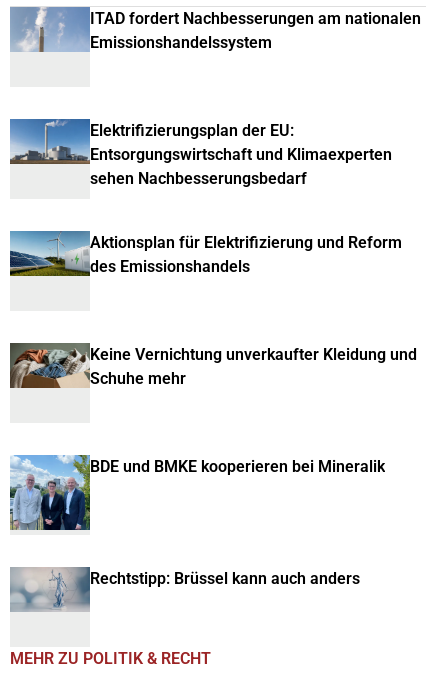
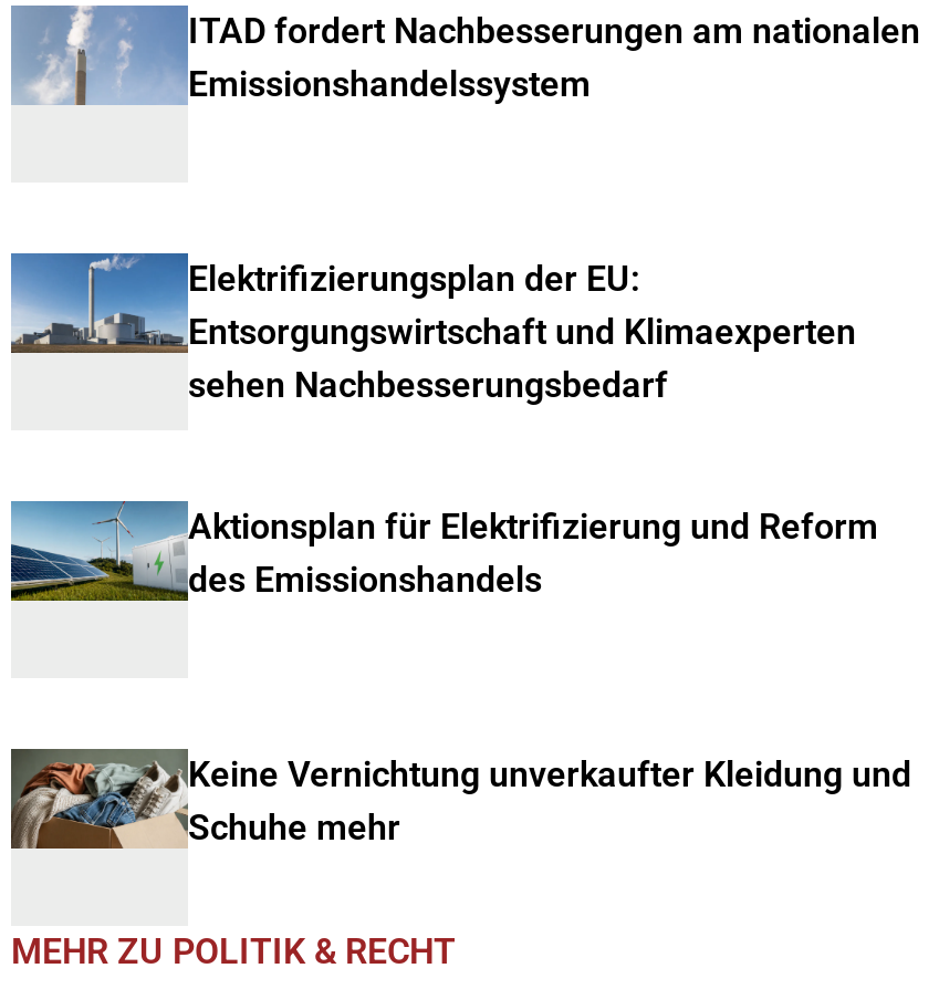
- [image]
- BDE und BMKE kooperieren bei Mineralik

- [image]
- Rechtstipp: Brüssel kann auch anders
